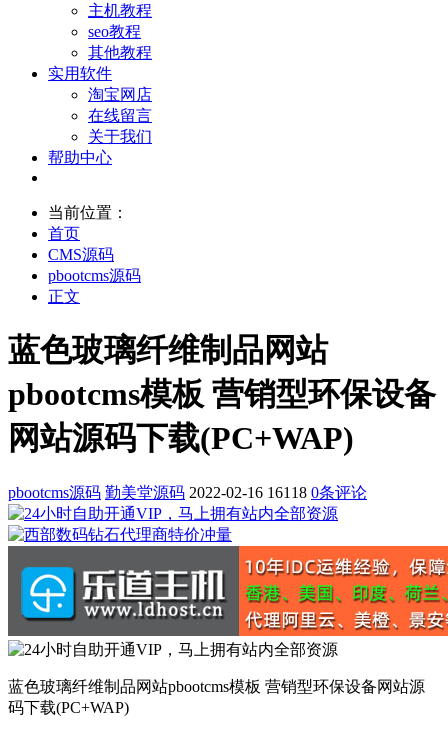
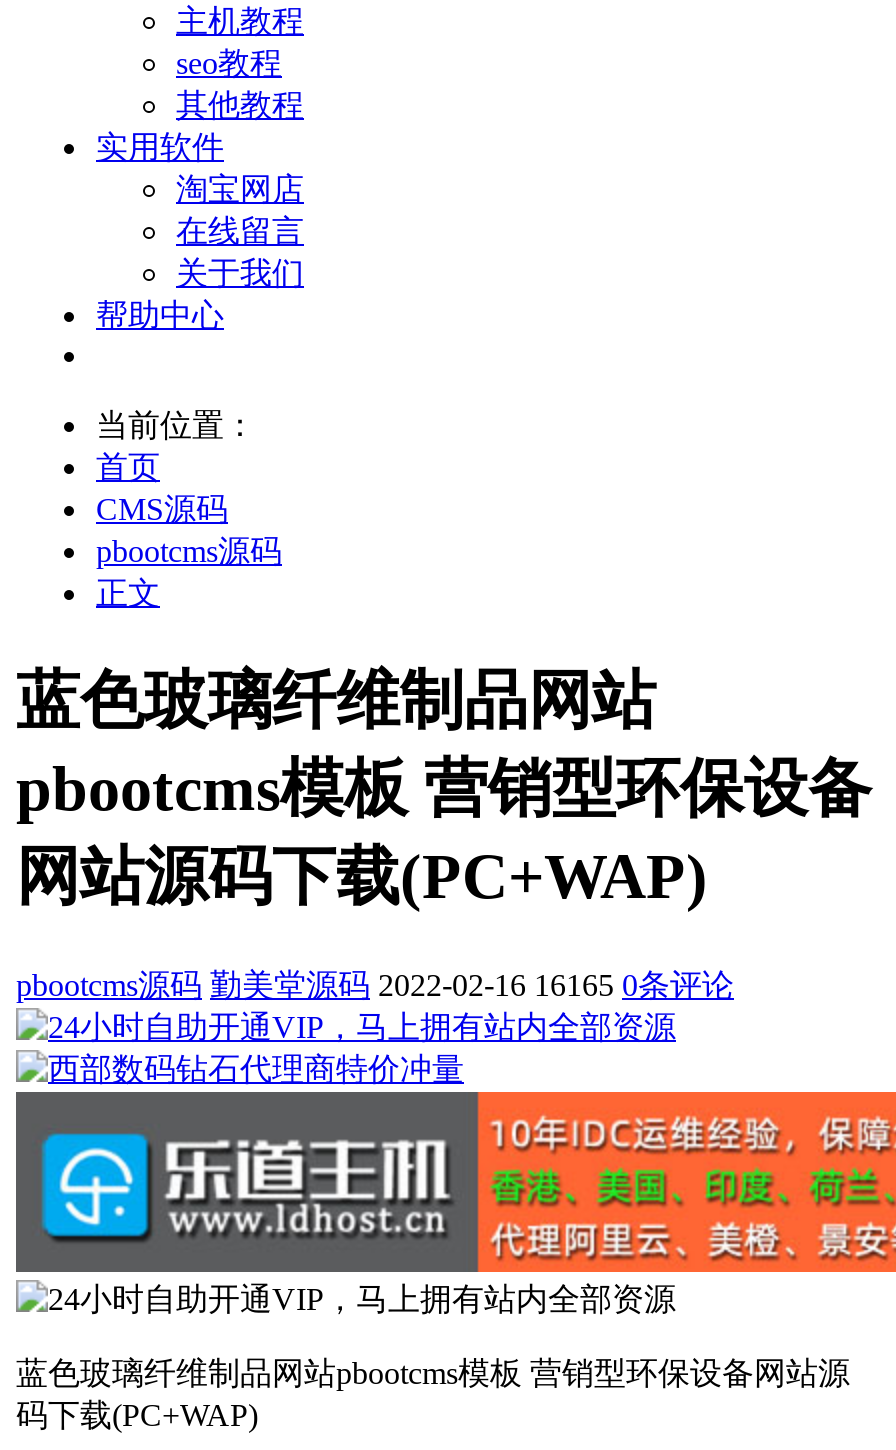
- pbootcms源码 勤美堂源码 2022-02-16 16118 0条评论
+ pbootcms源码 勤美堂源码 2022-02-16 16165 0条评论
